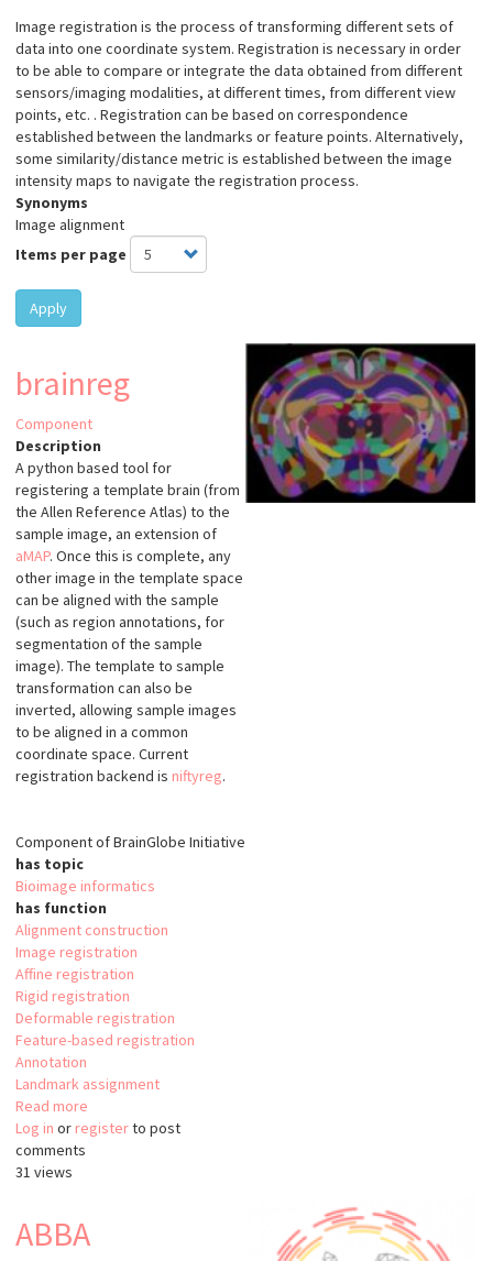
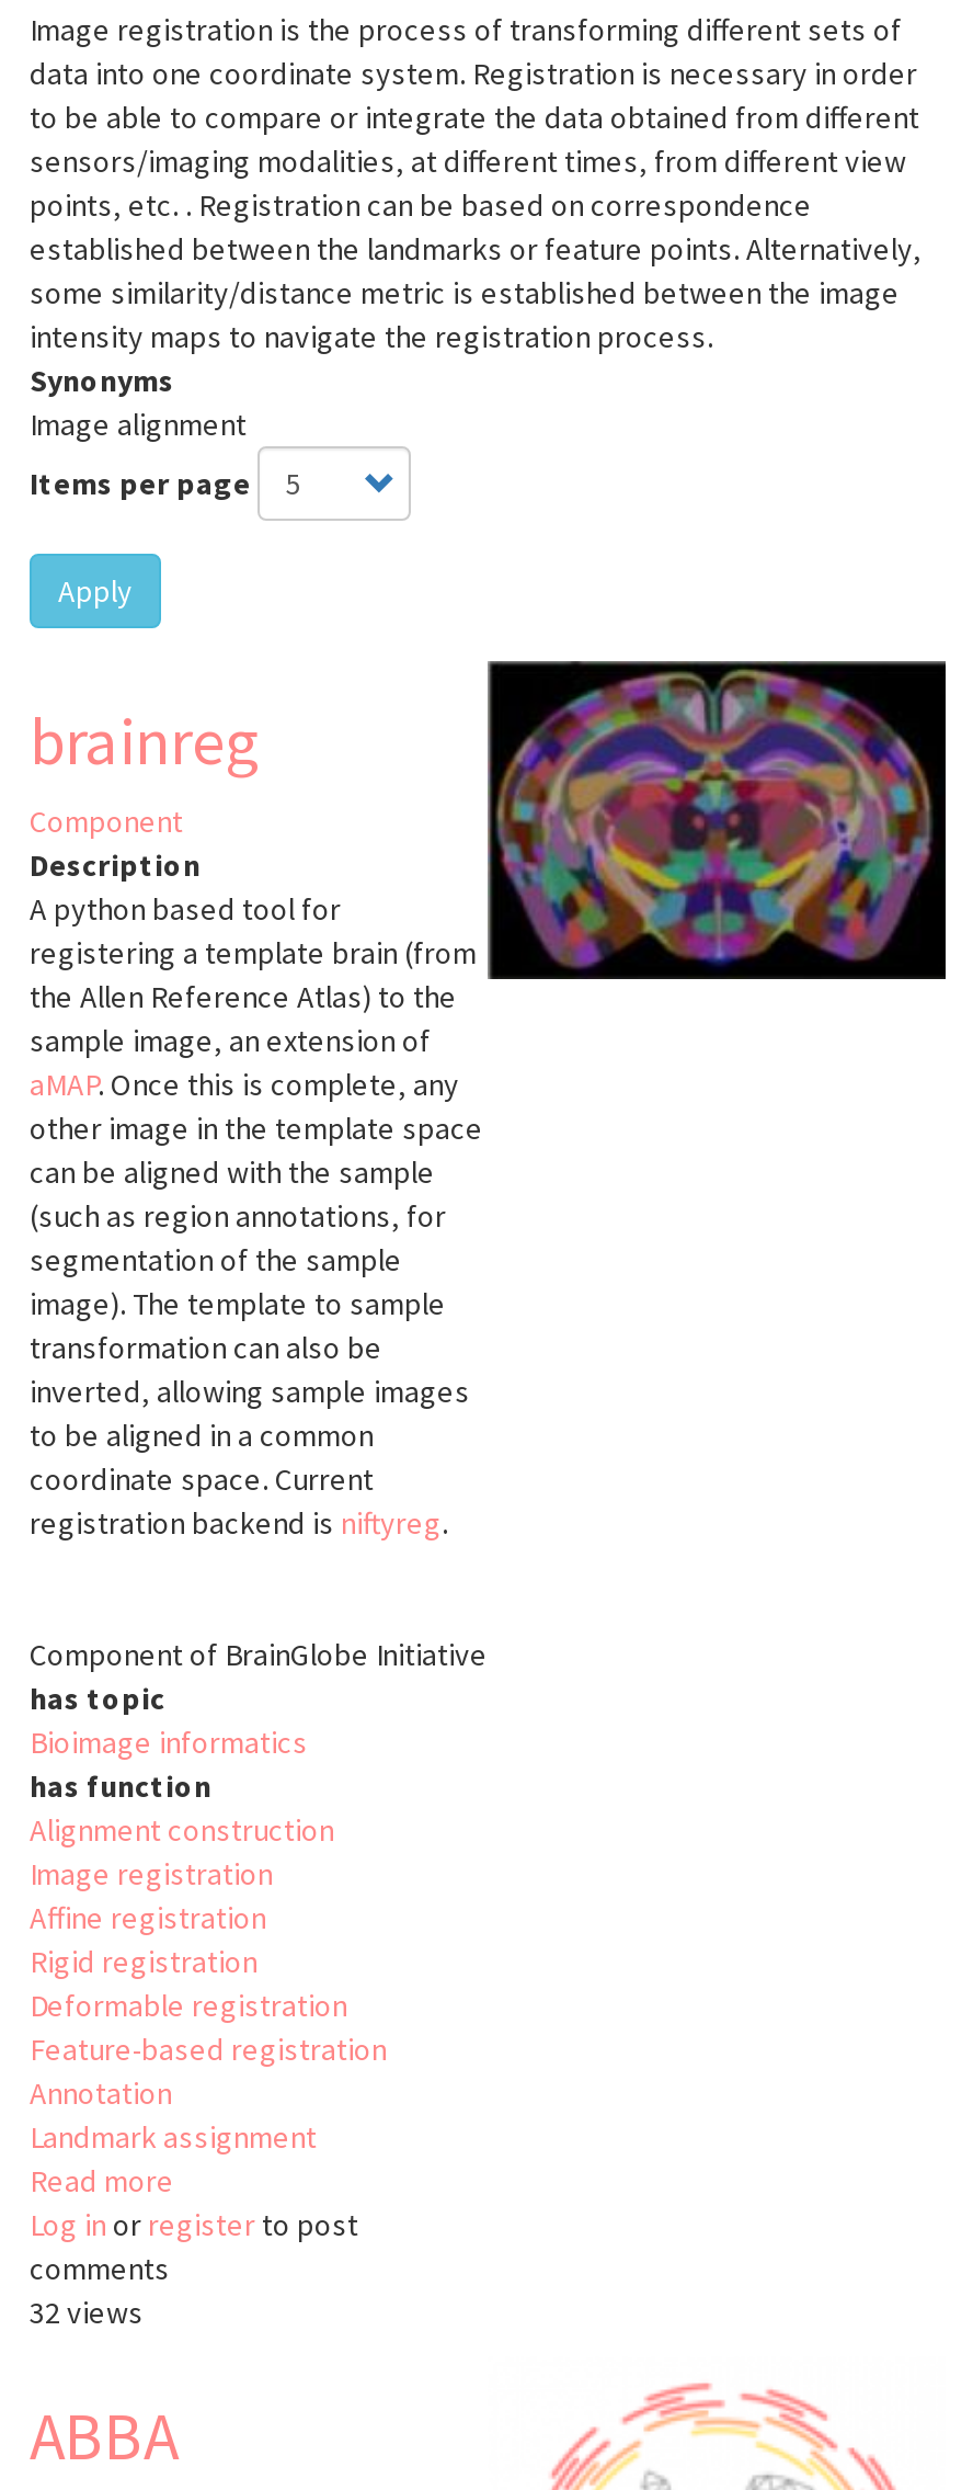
- 31 views
+ 32 views
